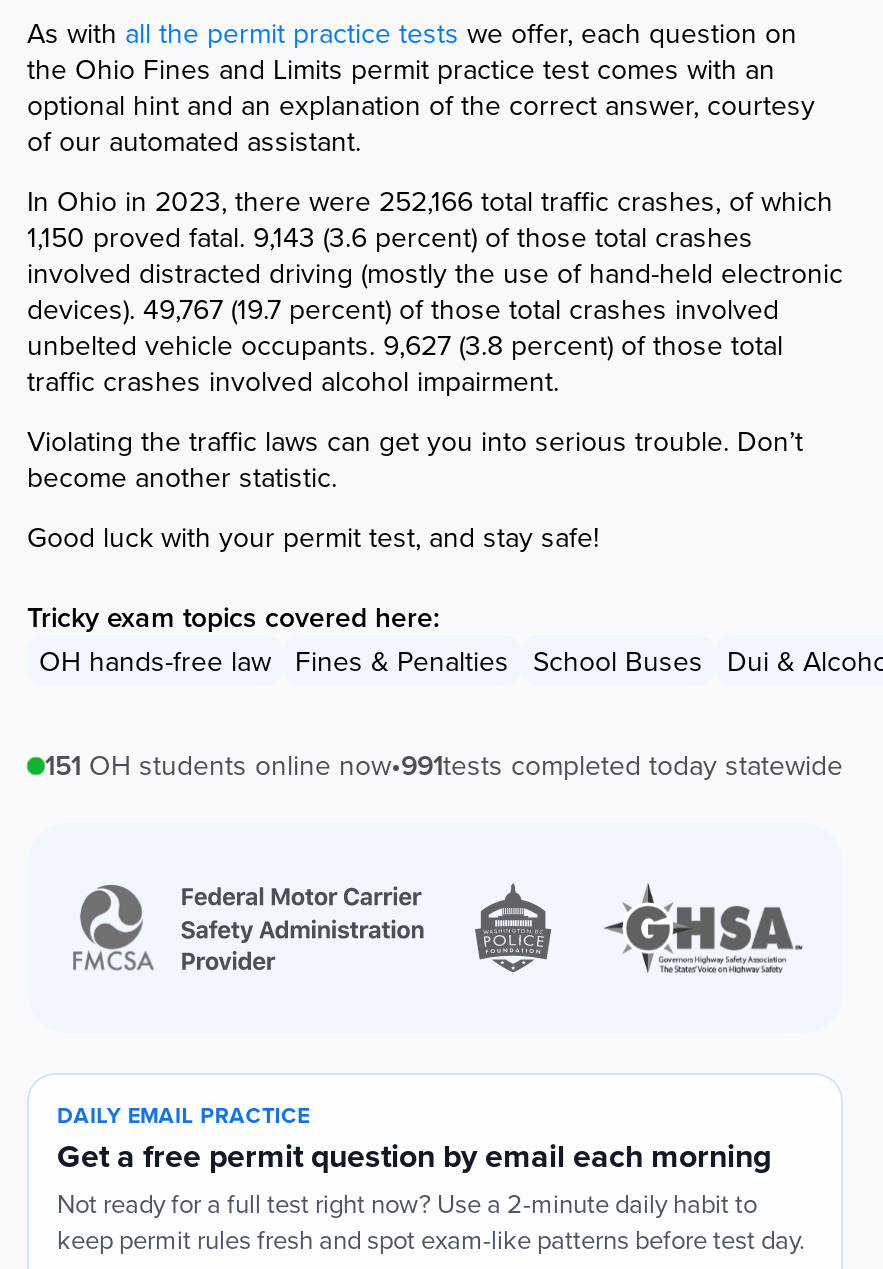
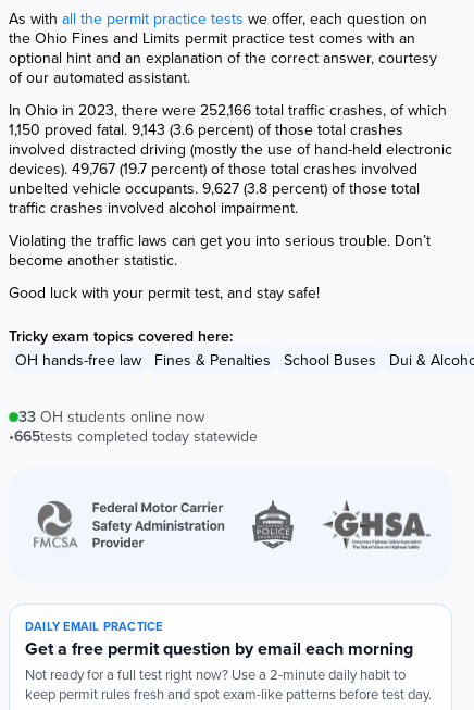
- 151 OH students online now•991tests completed today statewide
+ 33 OH students online now
+ •665tests completed today statewide
